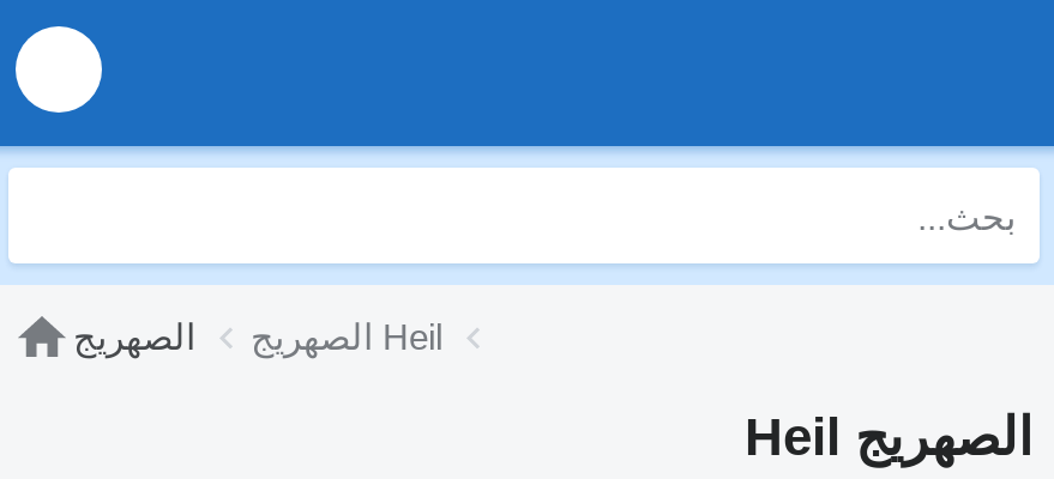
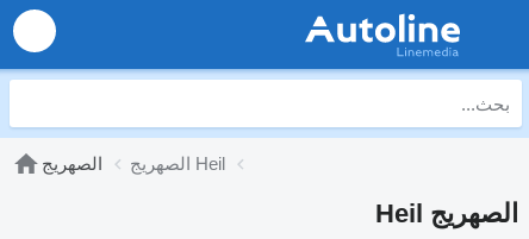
+ [image]
